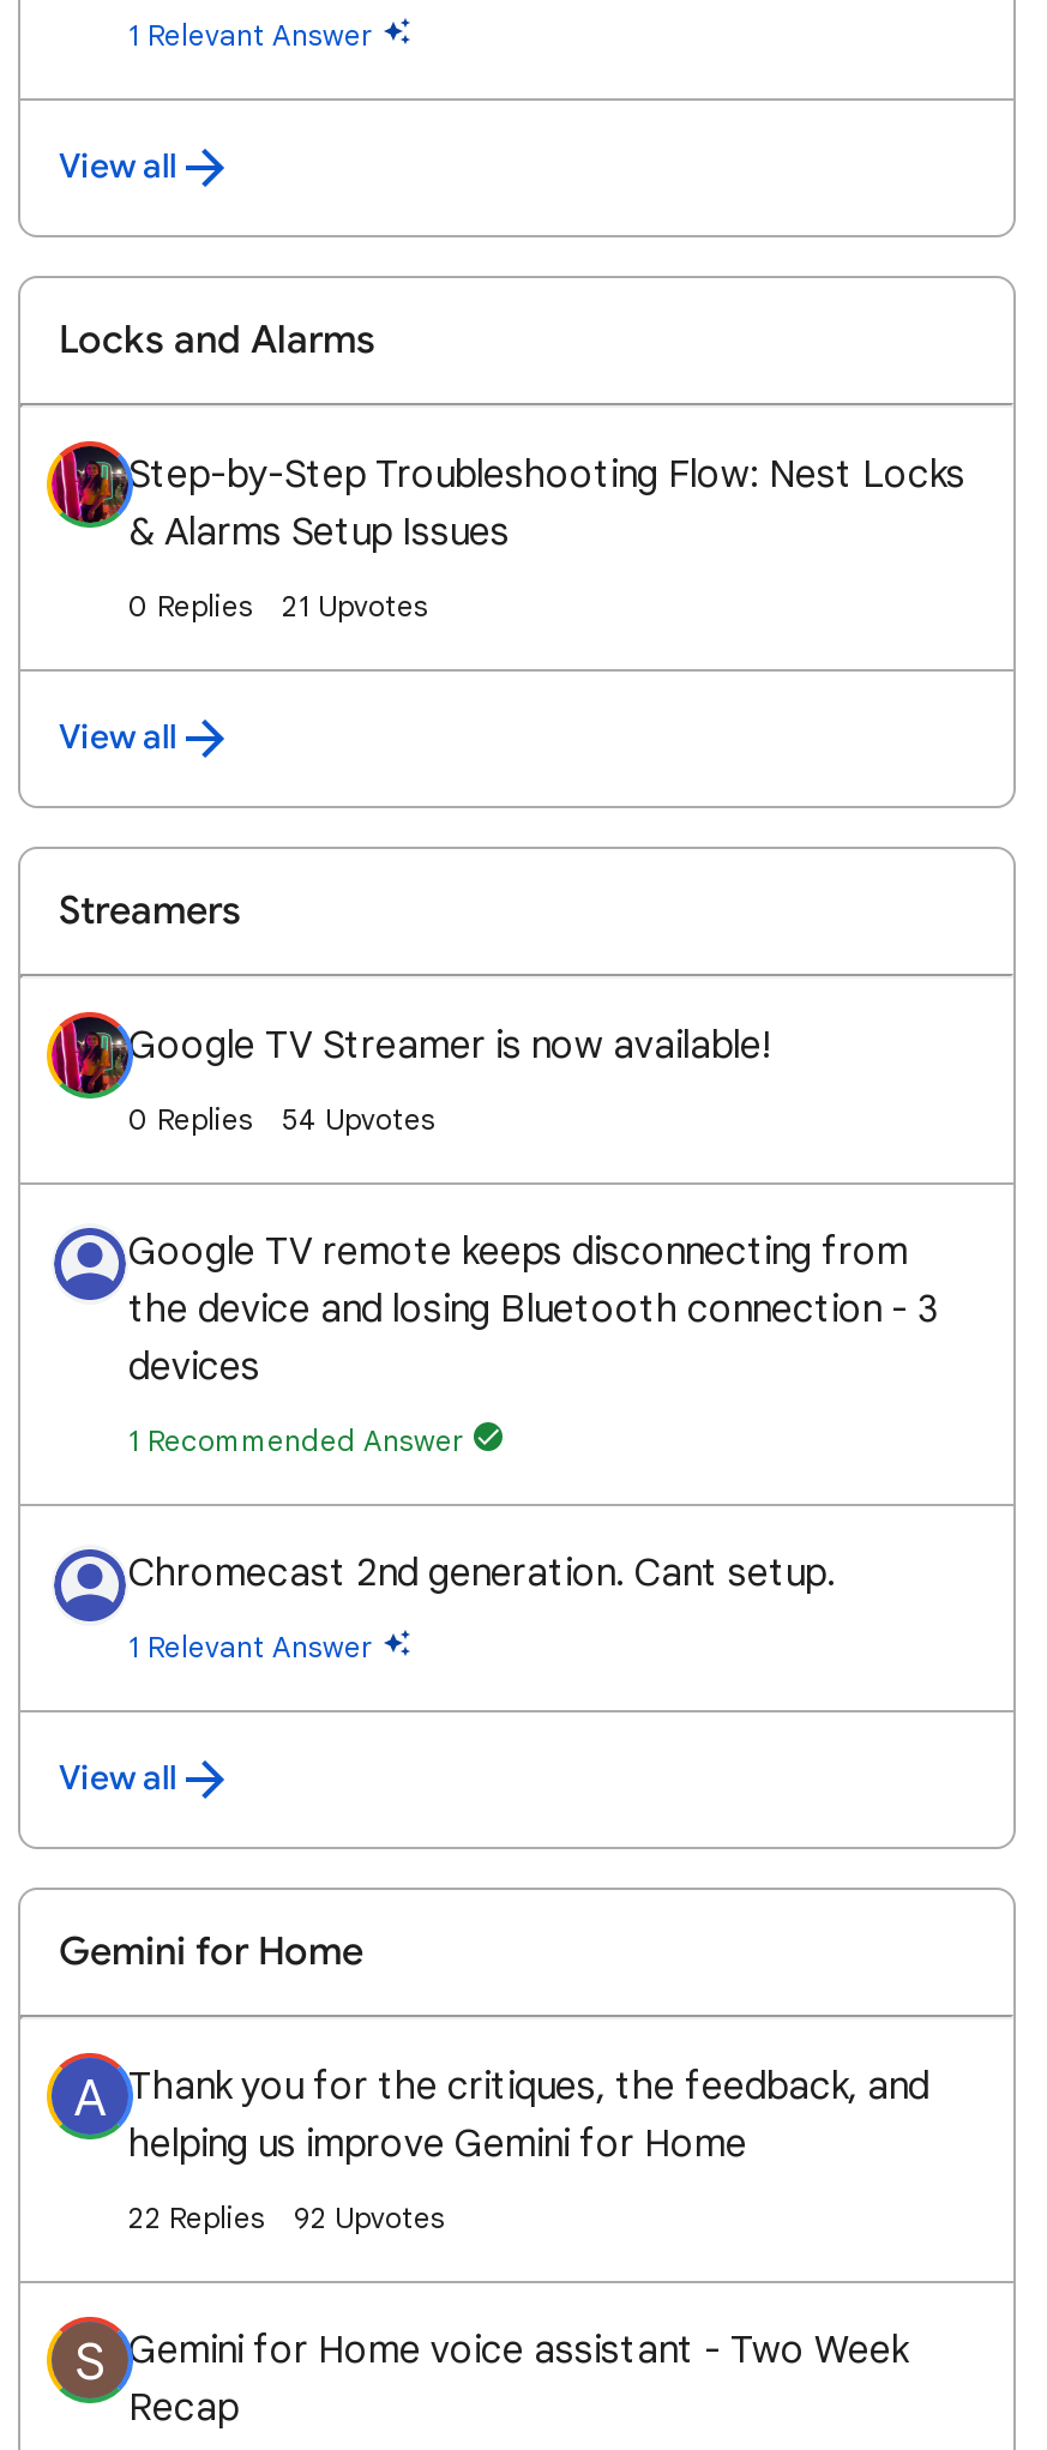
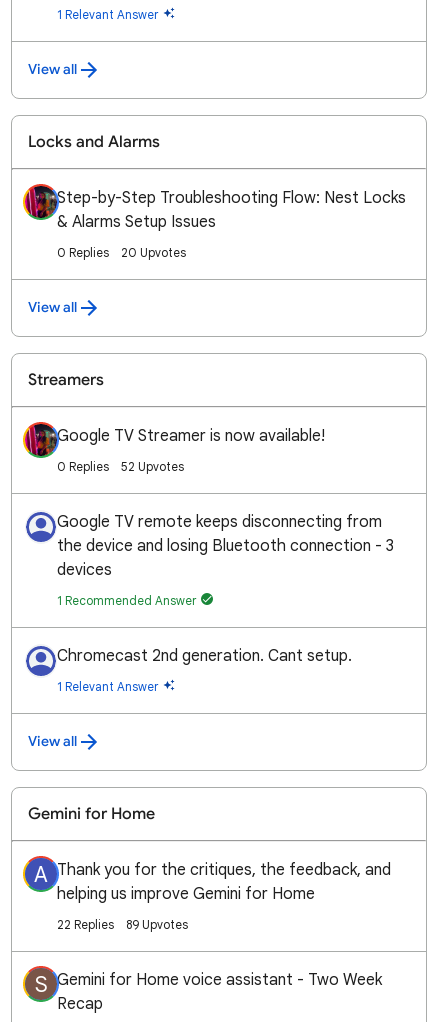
- 21 Upvotes
+ 20 Upvotes

- 54 Upvotes
+ 52 Upvotes

- 22 Replies 92 Upvotes
+ 22 Replies 89 Upvotes
